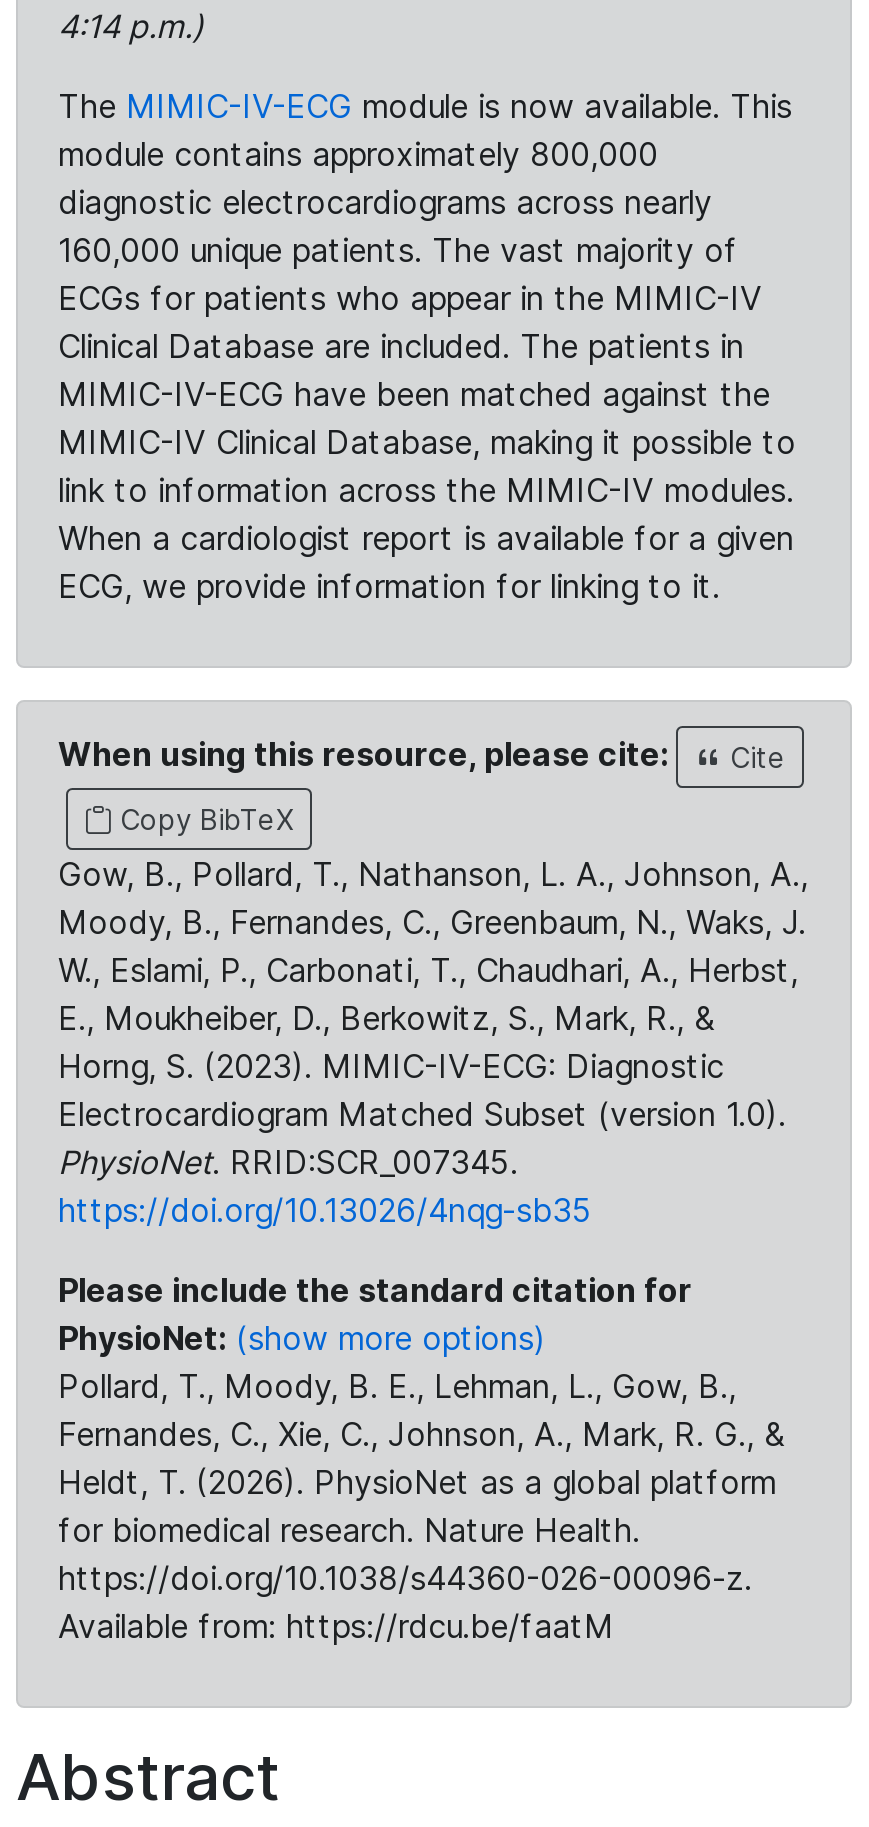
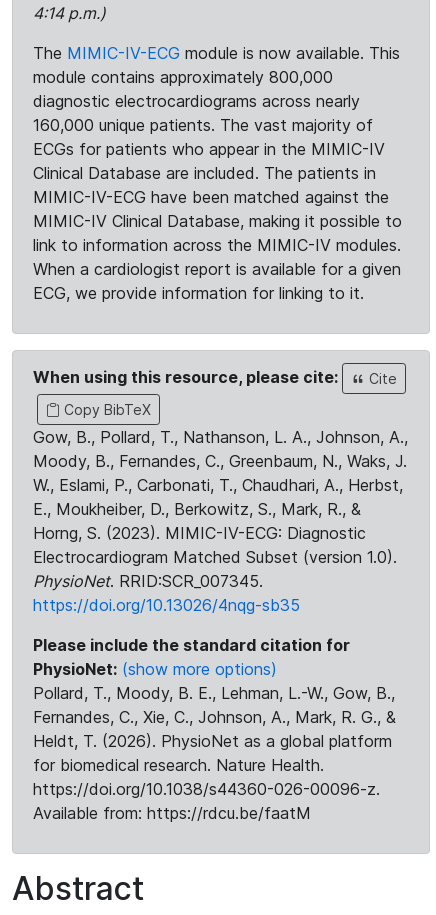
- Pollard, T., Moody, B. E., Lehman, L., Gow, B.,
+ Pollard, T., Moody, B. E., Lehman, L.-W., Gow, B.,
